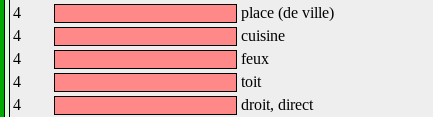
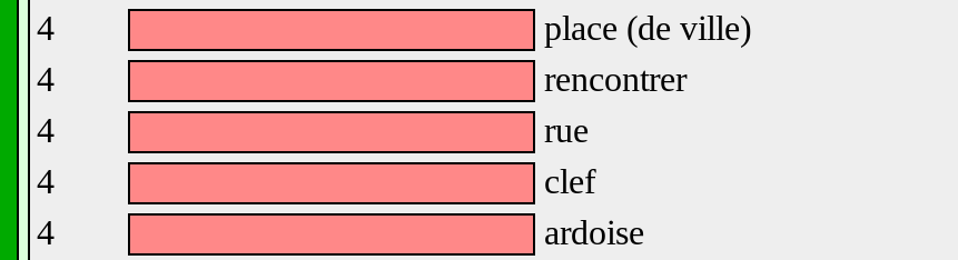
- cuisine
+ rencontrer

- feux
+ rue

- toit
+ clef

- droit, direct
+ ardoise
